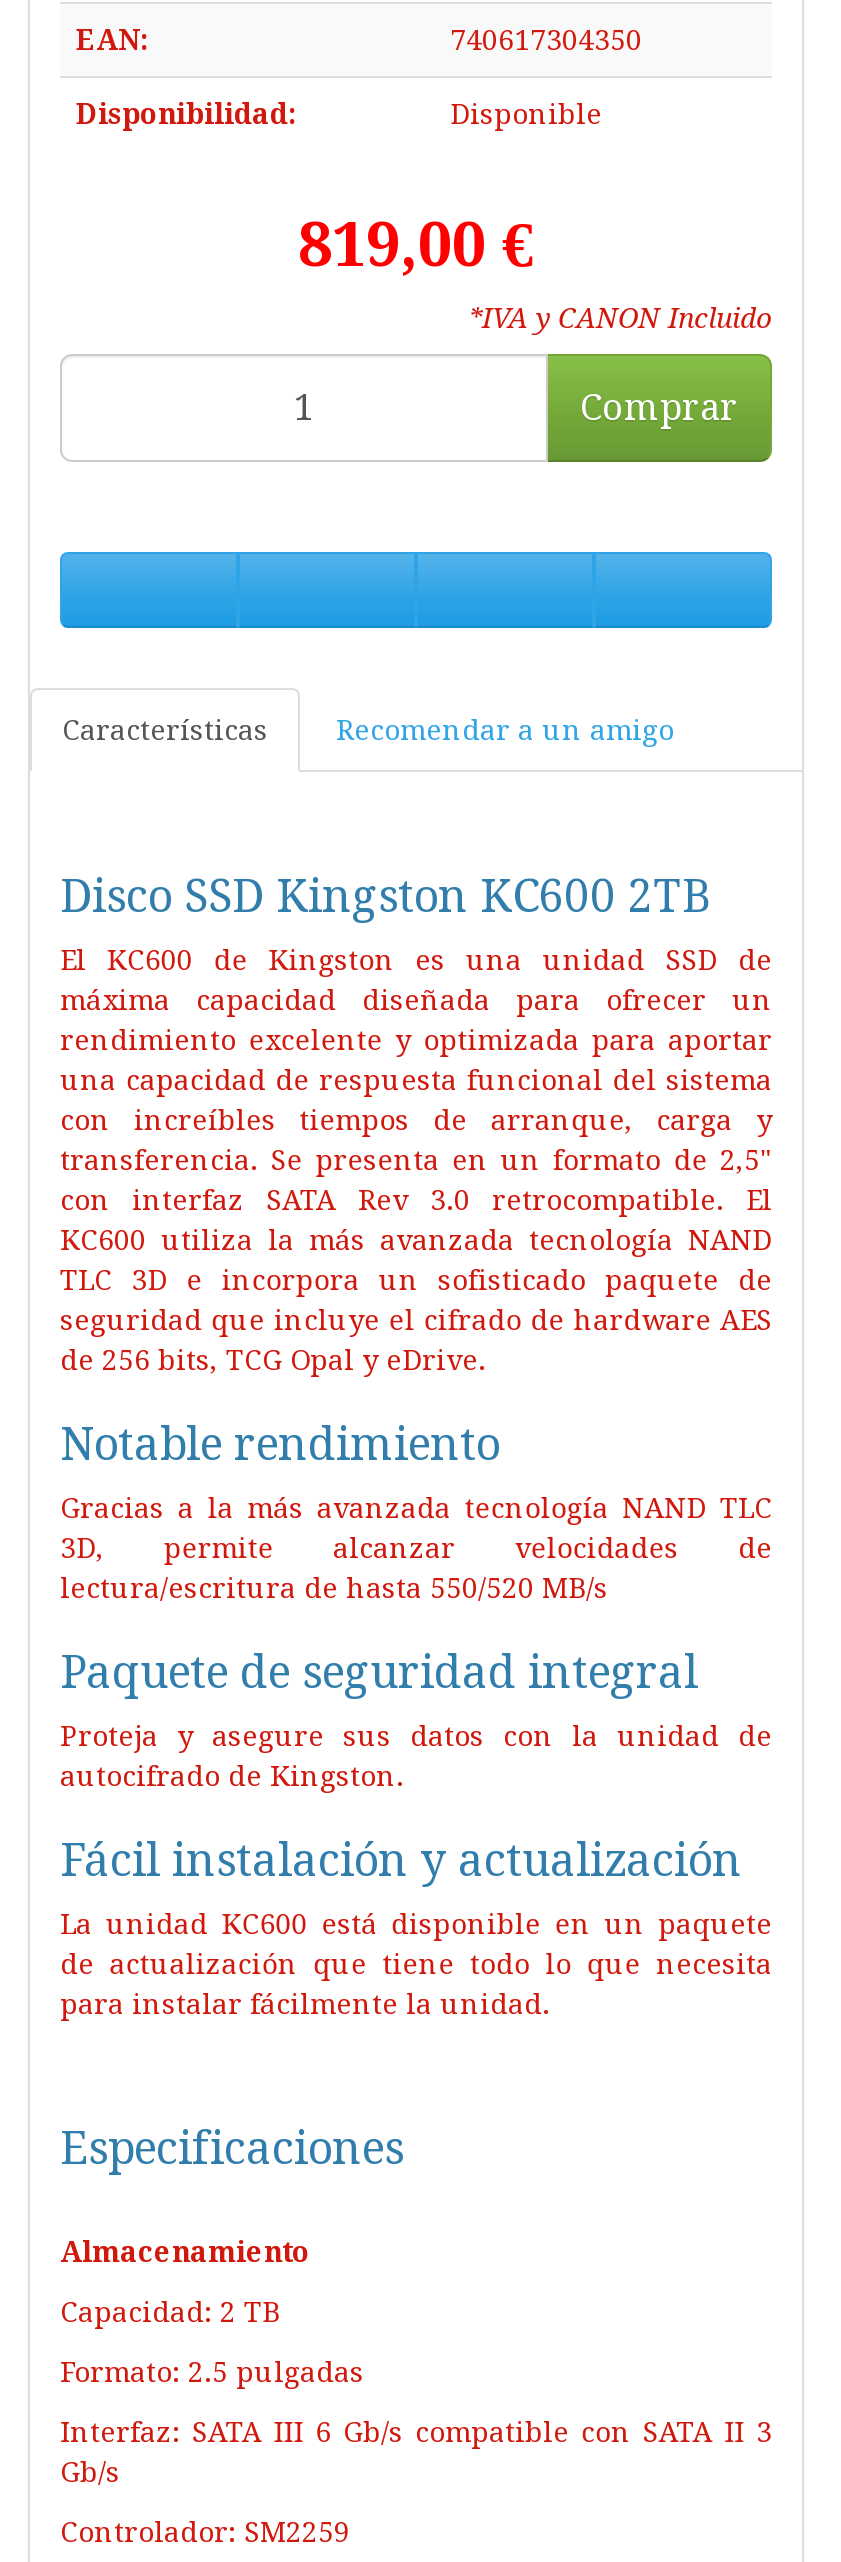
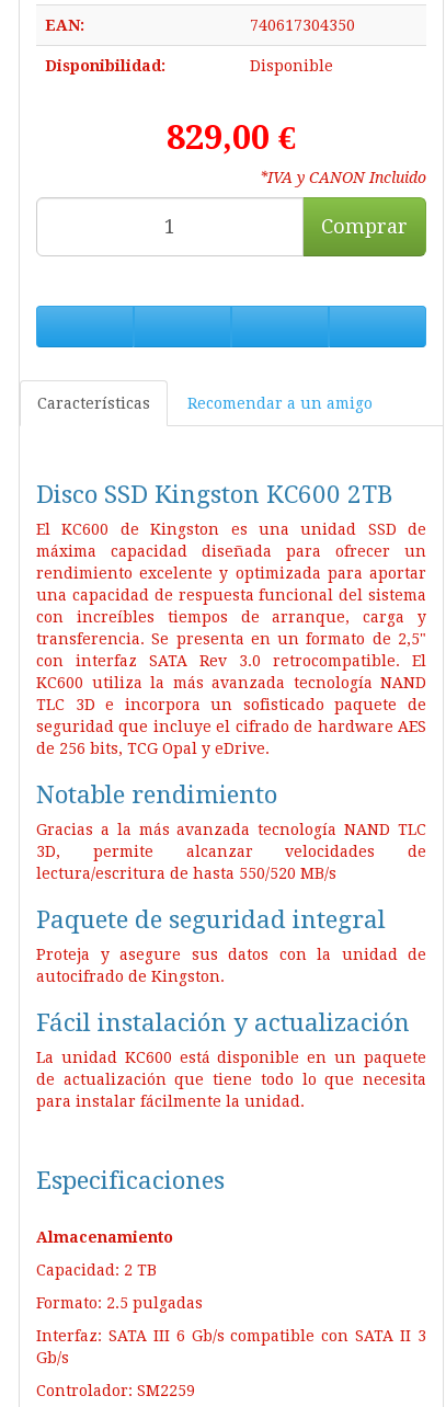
- 819,00 €
+ 829,00 €
